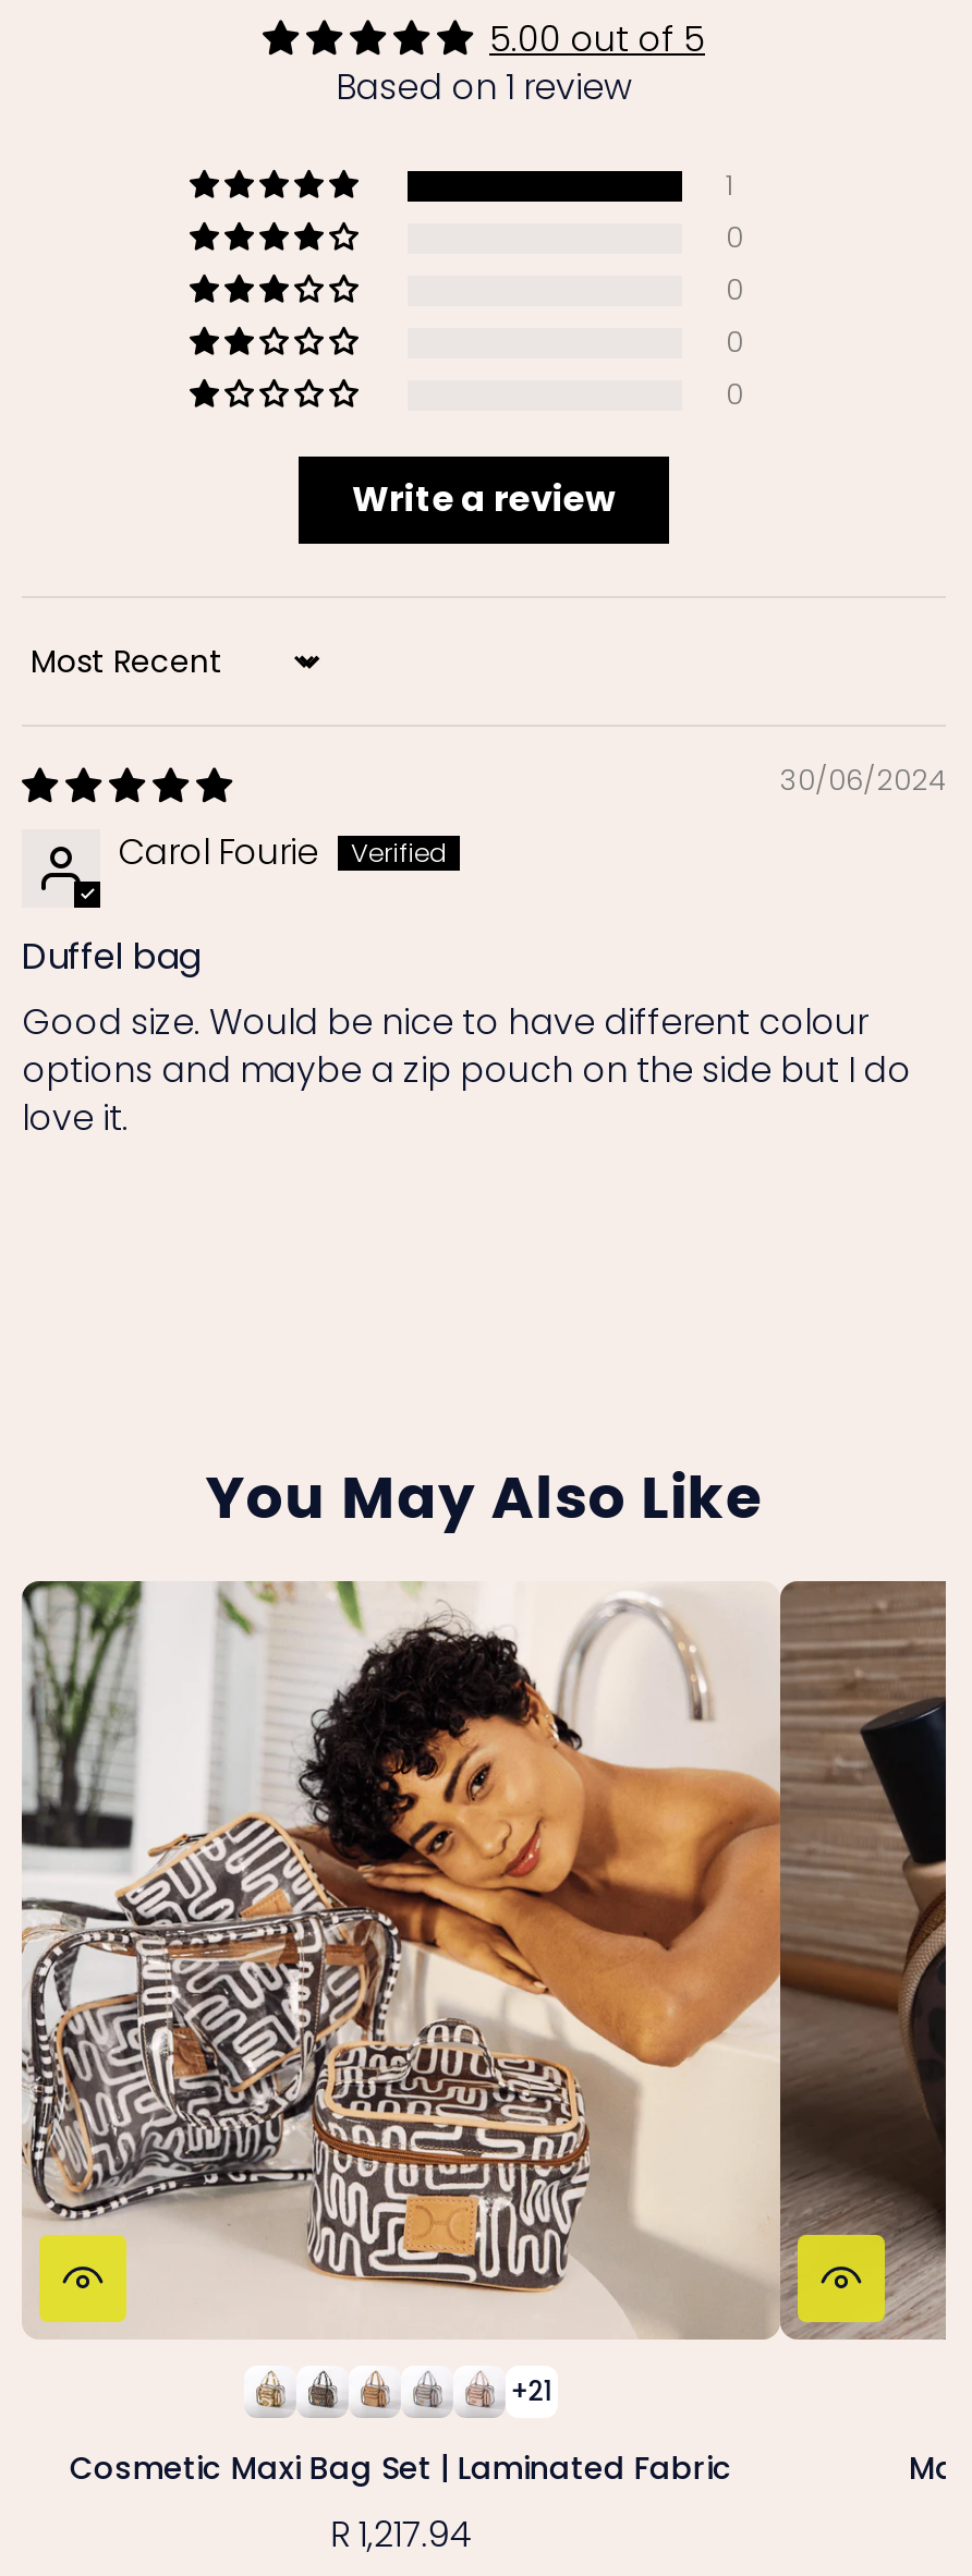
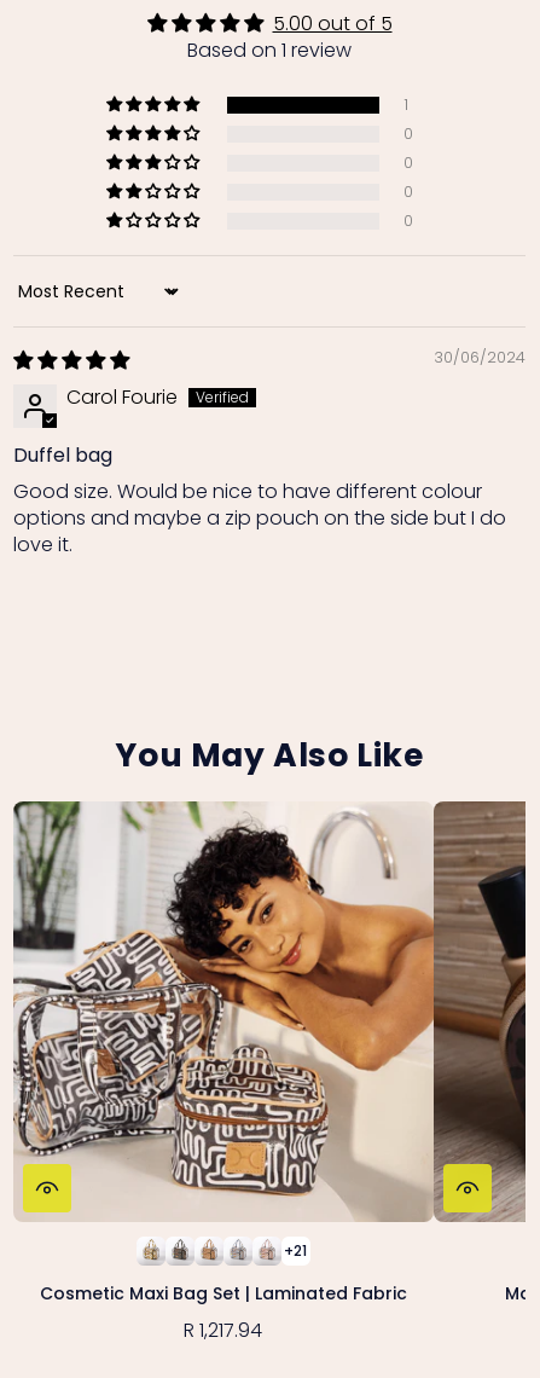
- Write a review
